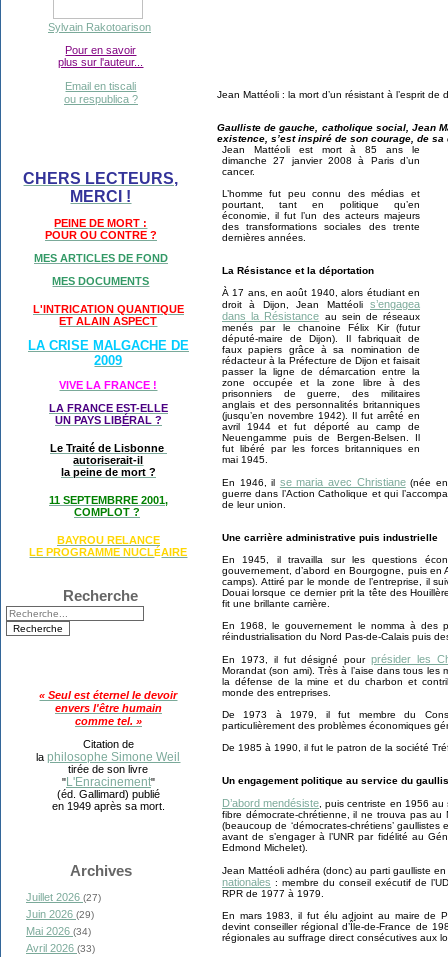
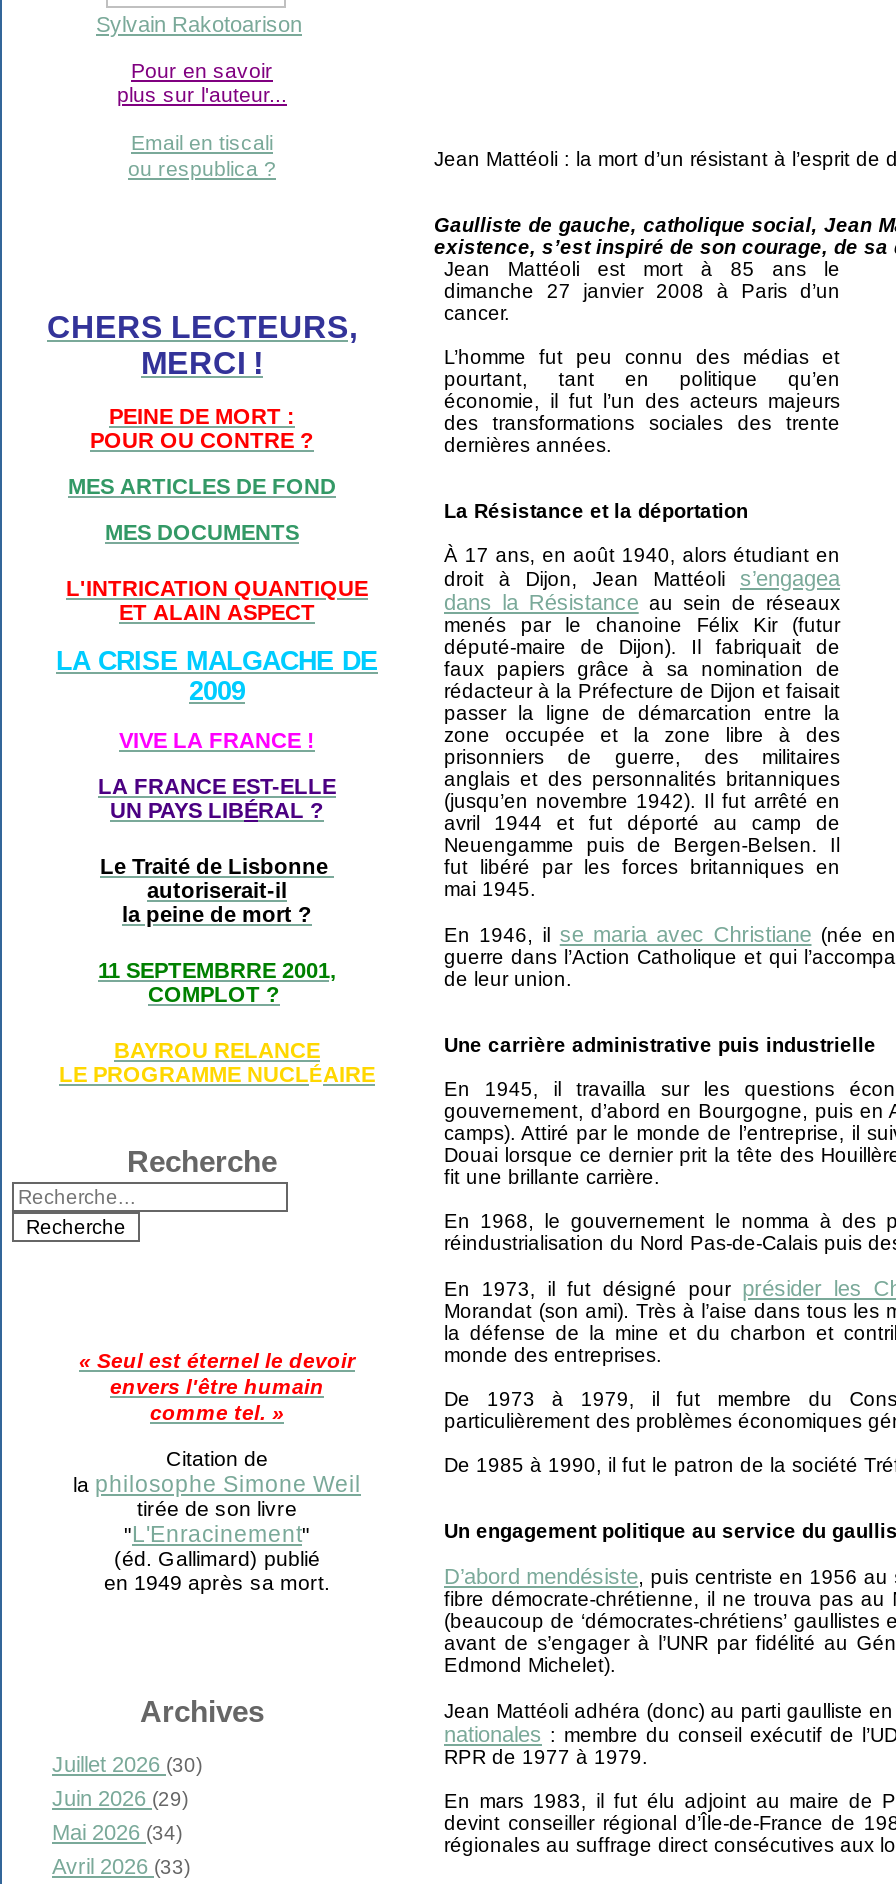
- Juillet 2026 (27)
+ Juillet 2026 (30)
